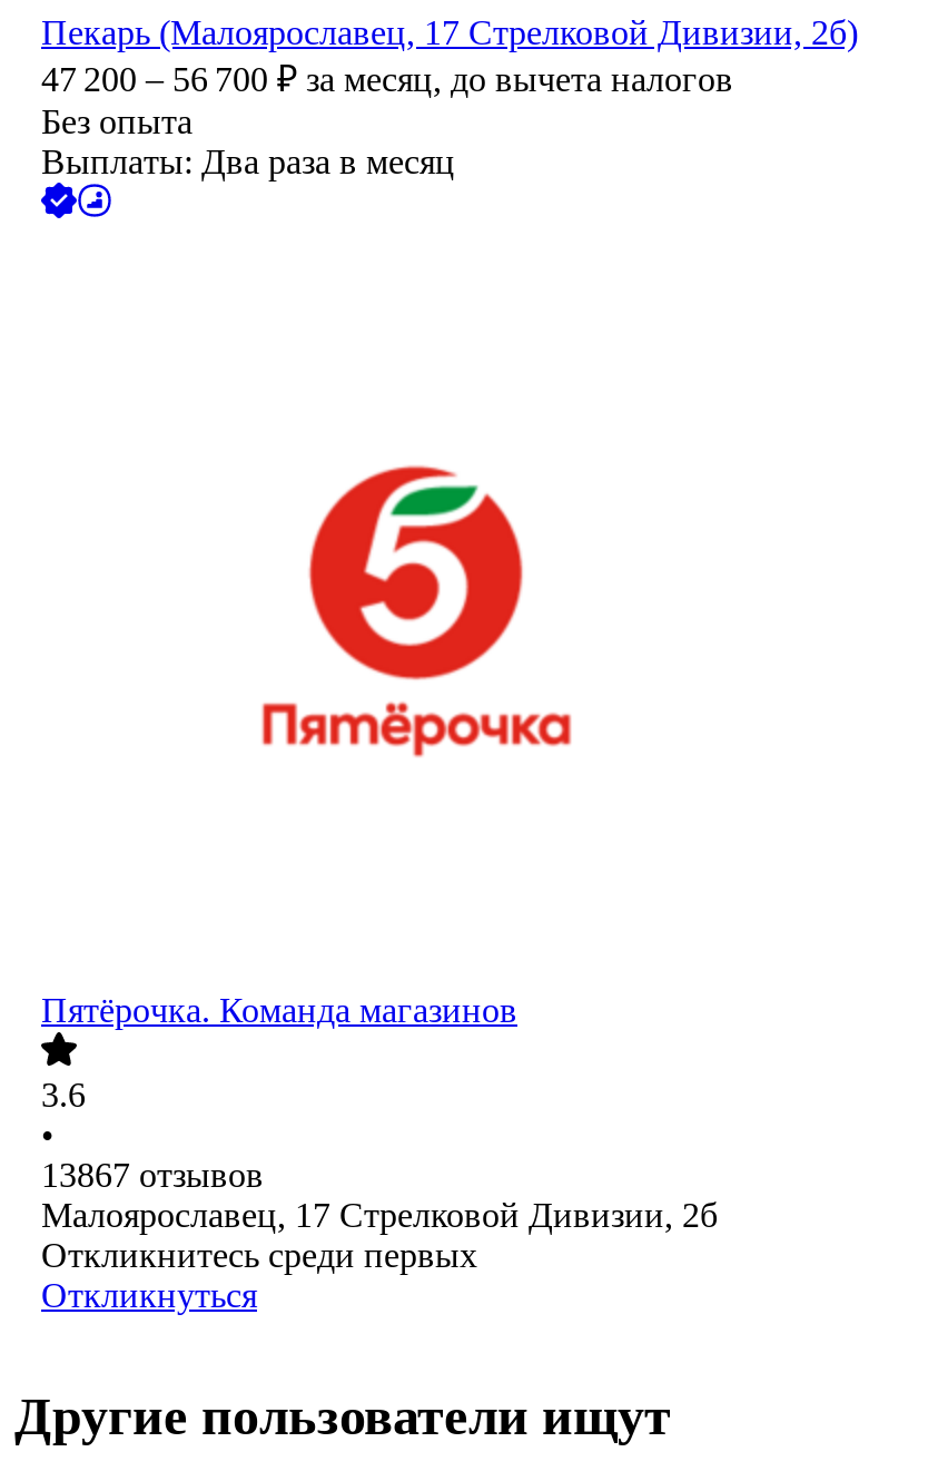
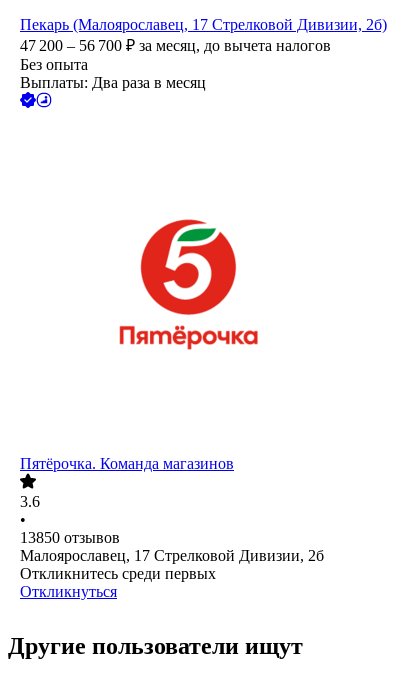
- 13867 отзывов
+ 13850 отзывов
